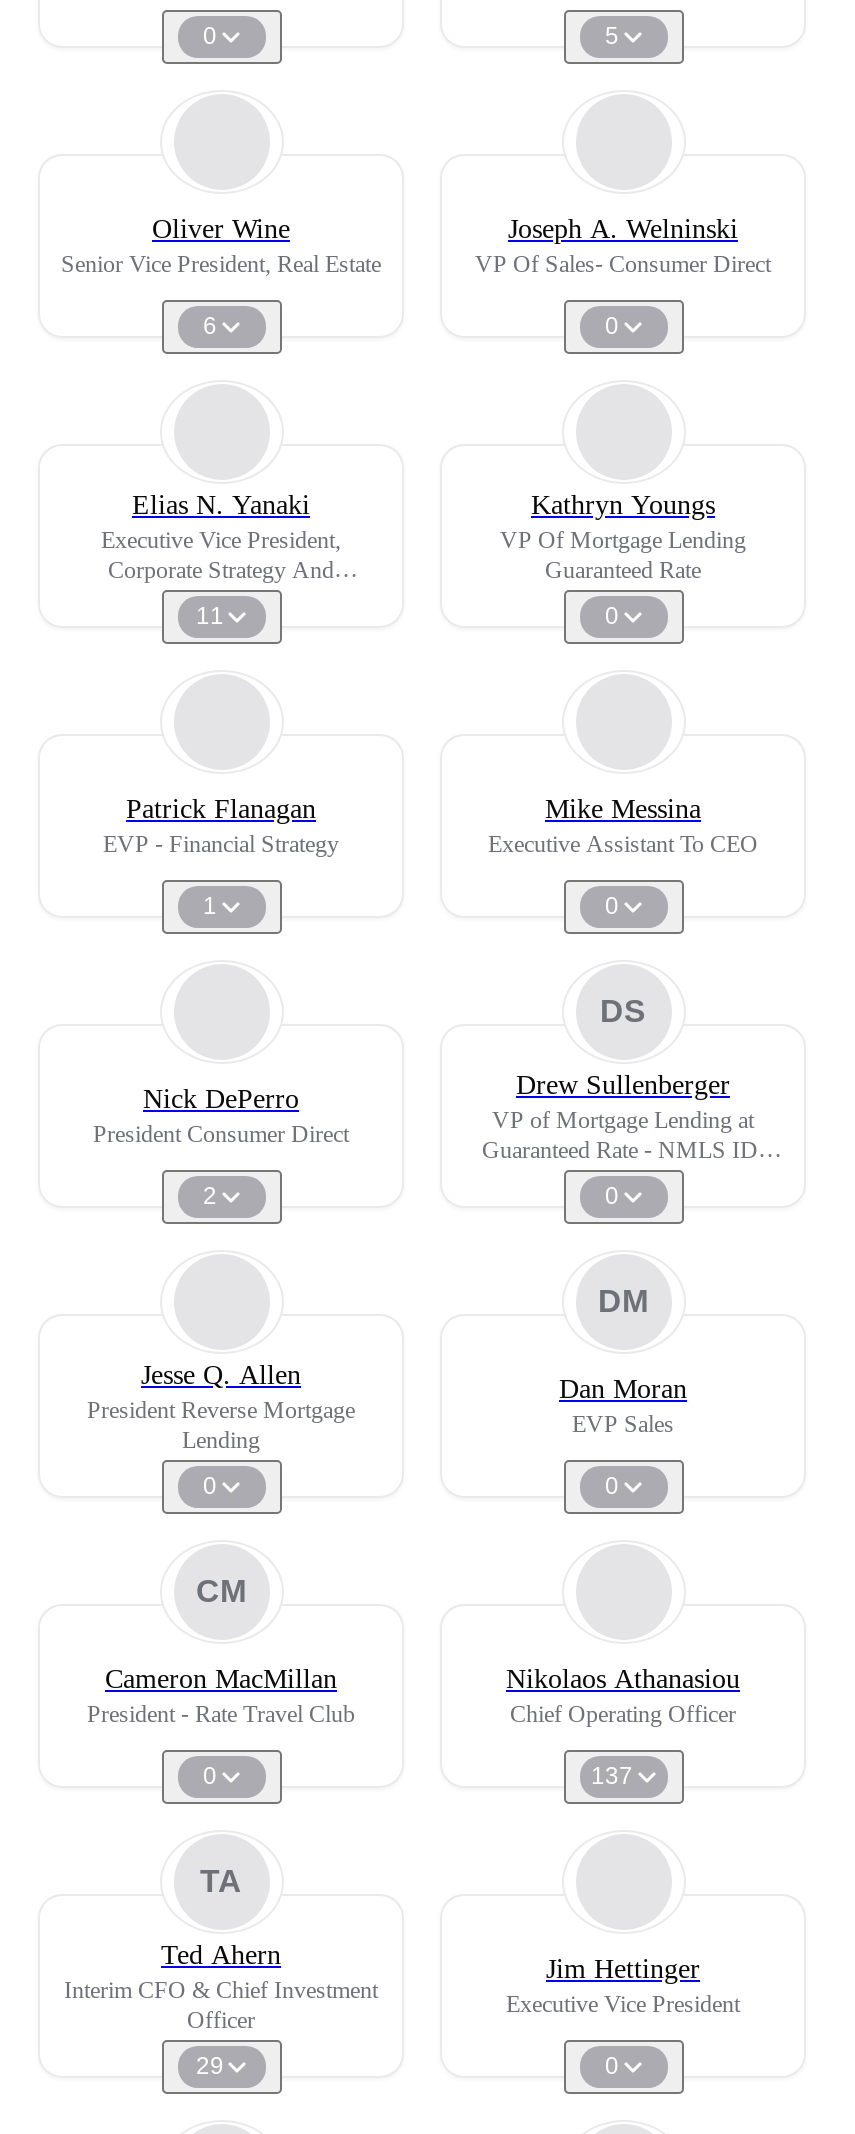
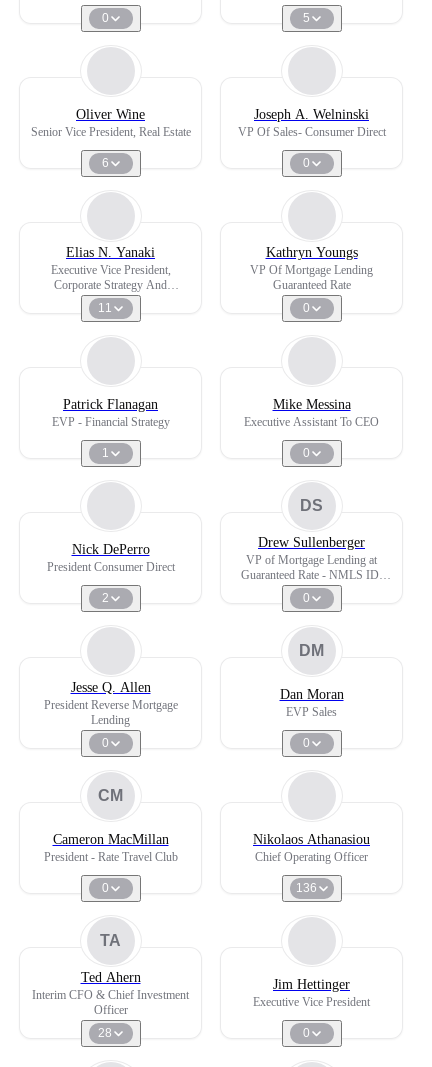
- 137
+ 136

- 29
+ 28
